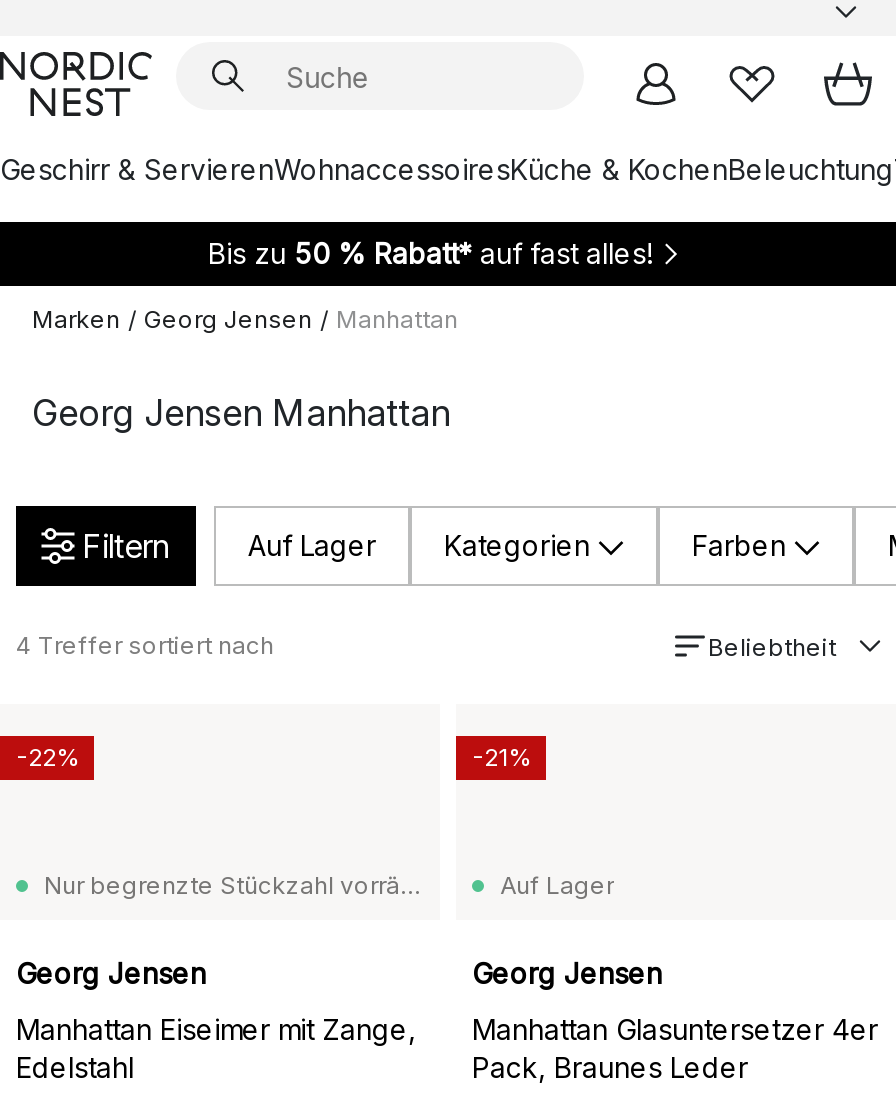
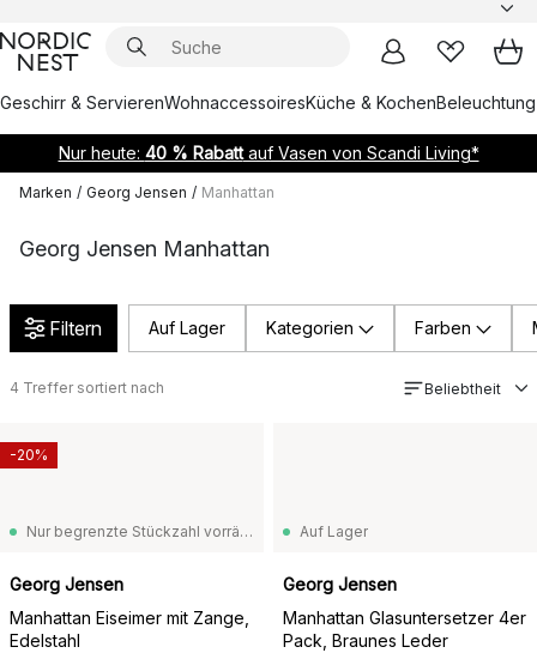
- Bis zu 50 % Rabatt* auf fast alles!
+ Nur heute: 40 % Rabatt auf Vasen von Scandi Living*

- -22%
+ -20%

- -21%
